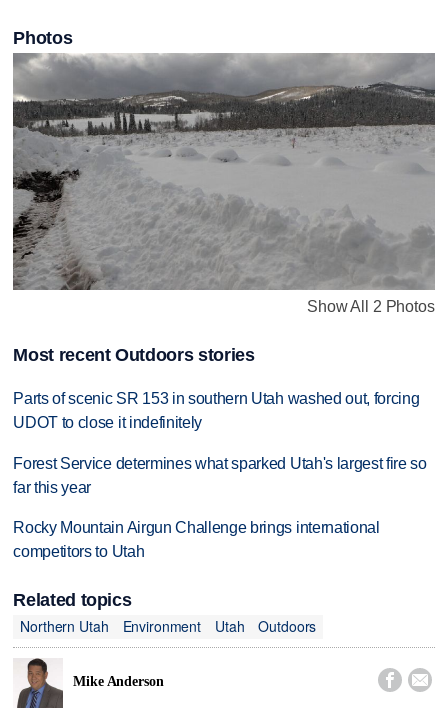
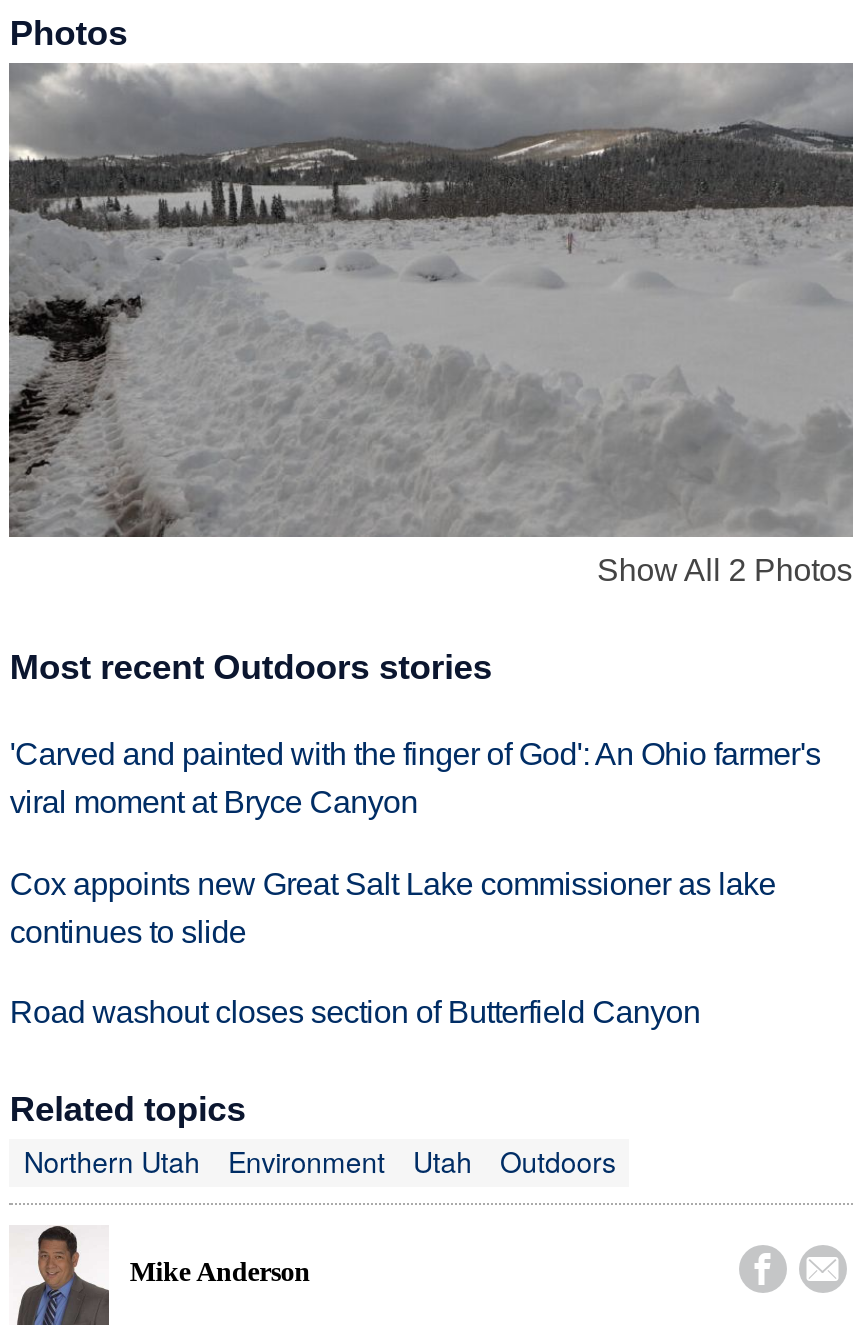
- Parts of scenic SR 153 in southern Utah washed out, forcing
- UDOT to close it indefinitely
+ 'Carved and painted with the finger of God': An Ohio farmer's
+ viral moment at Bryce Canyon

- Forest Service determines what sparked Utah's largest fire so
- far this year
+ Cox appoints new Great Salt Lake commissioner as lake
+ continues to slide

- Rocky Mountain Airgun Challenge brings international
- competitors to Utah
+ Road washout closes section of Butterfield Canyon
